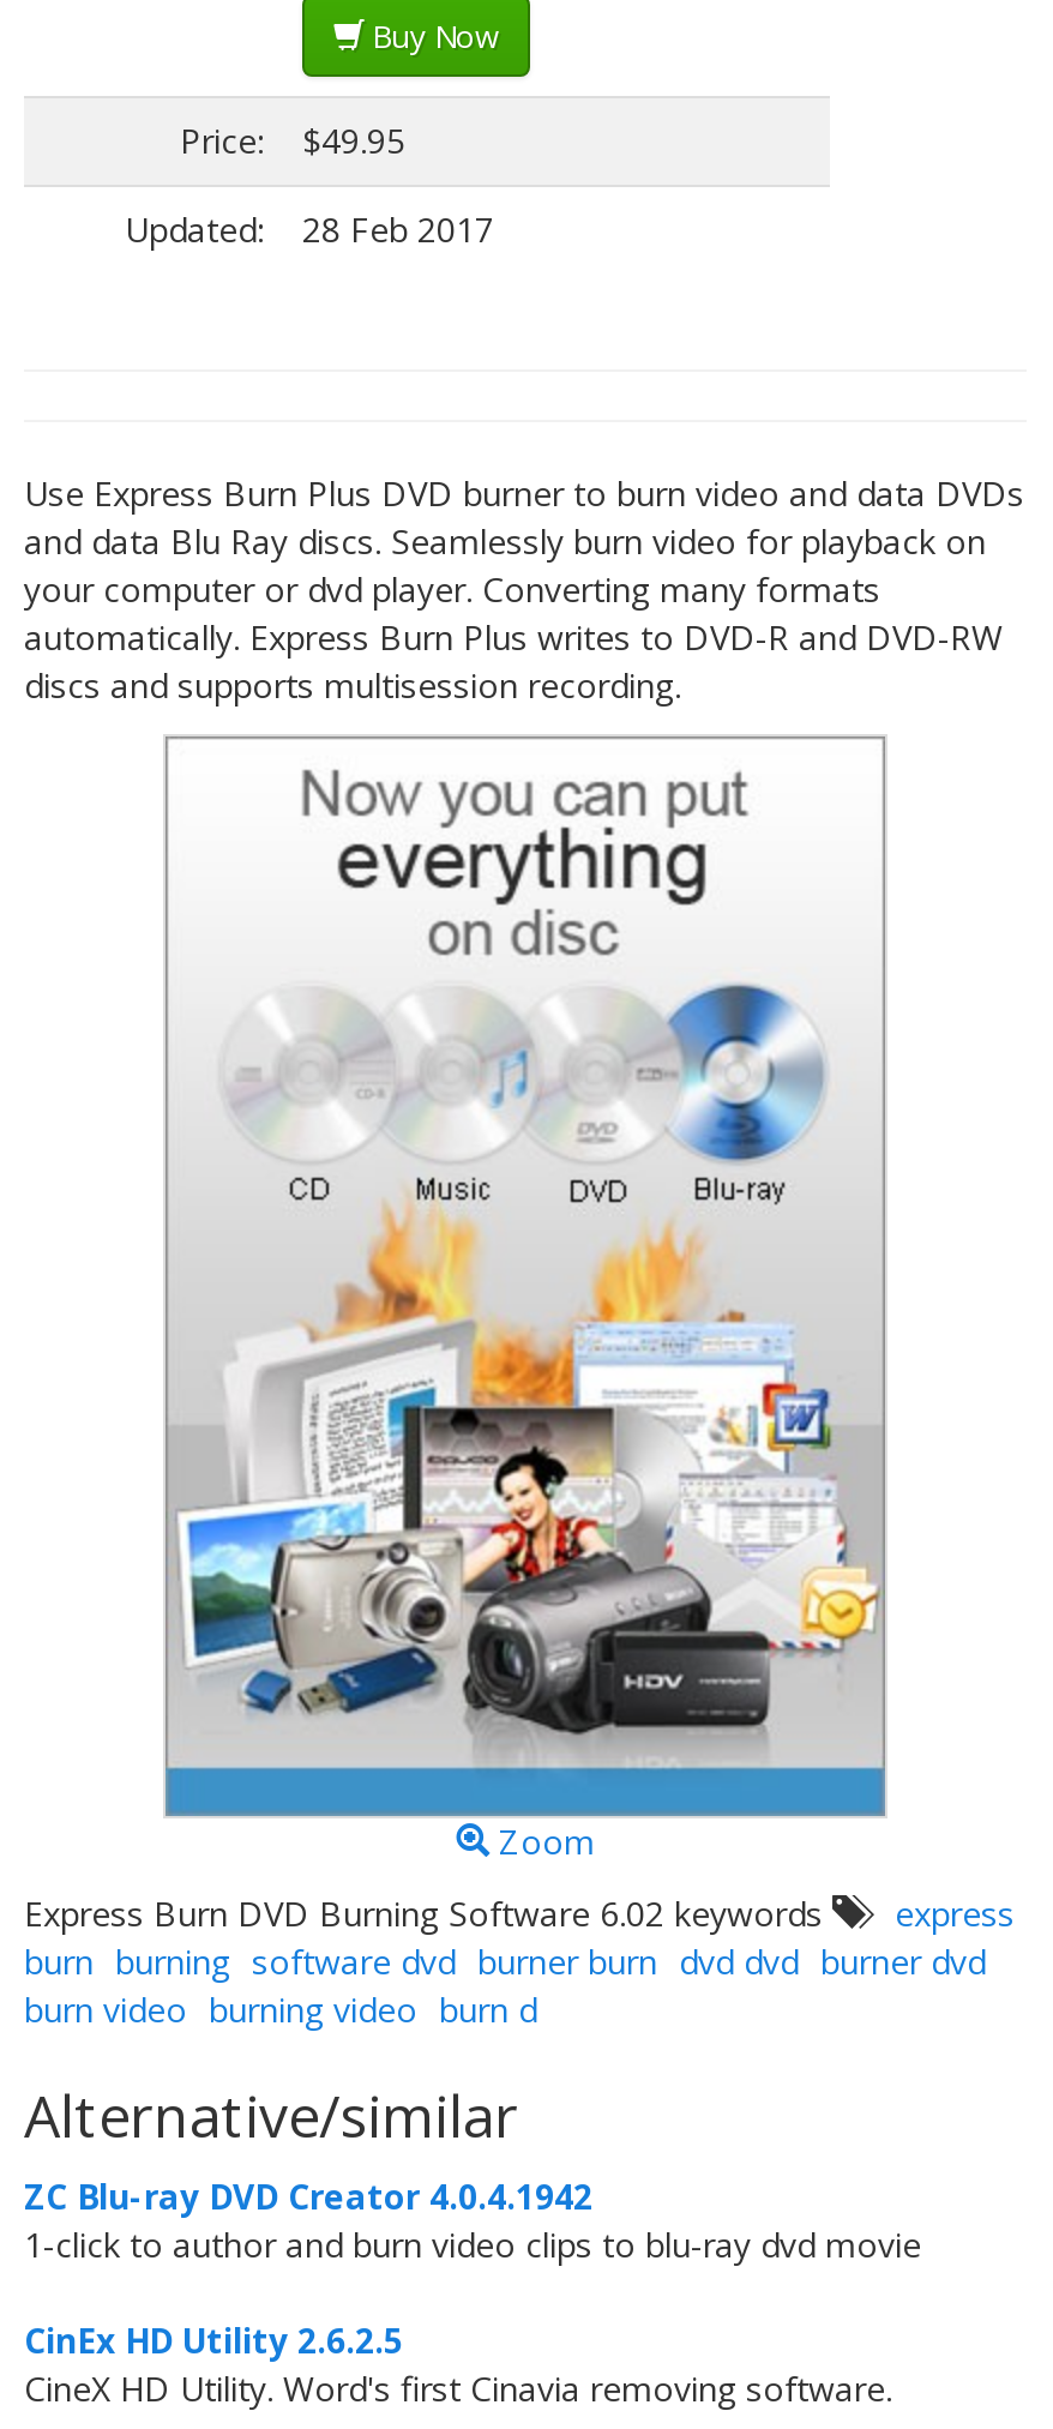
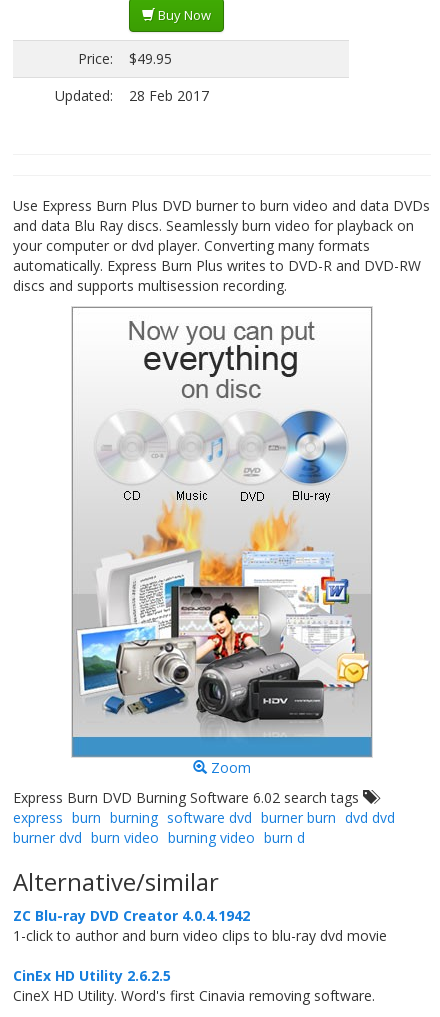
- Express Burn DVD Burning Software 6.02 keywords
- express
- burn burning software dvd burner burn dvd dvd burner dvd
- burn video burning video burn d
+ Express Burn DVD Burning Software 6.02 search tags
+ express burn burning software dvd burner burn dvd dvd
+ burner dvd burn video burning video burn d
